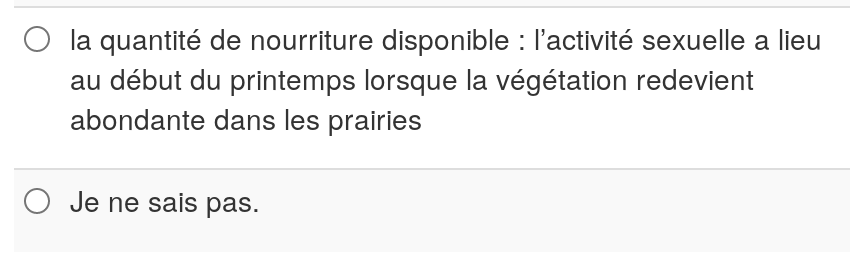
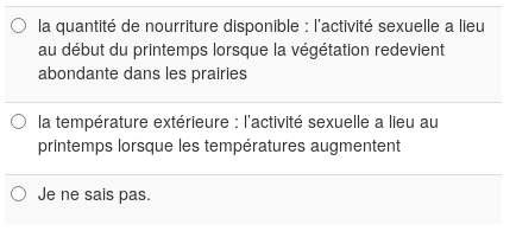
+ la température extérieure : l’activité sexuelle a lieu au
+ printemps lorsque les températures augmentent
